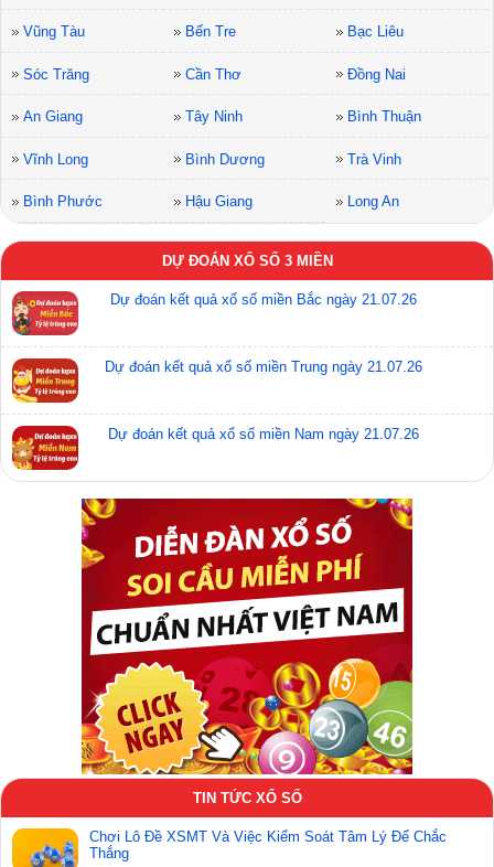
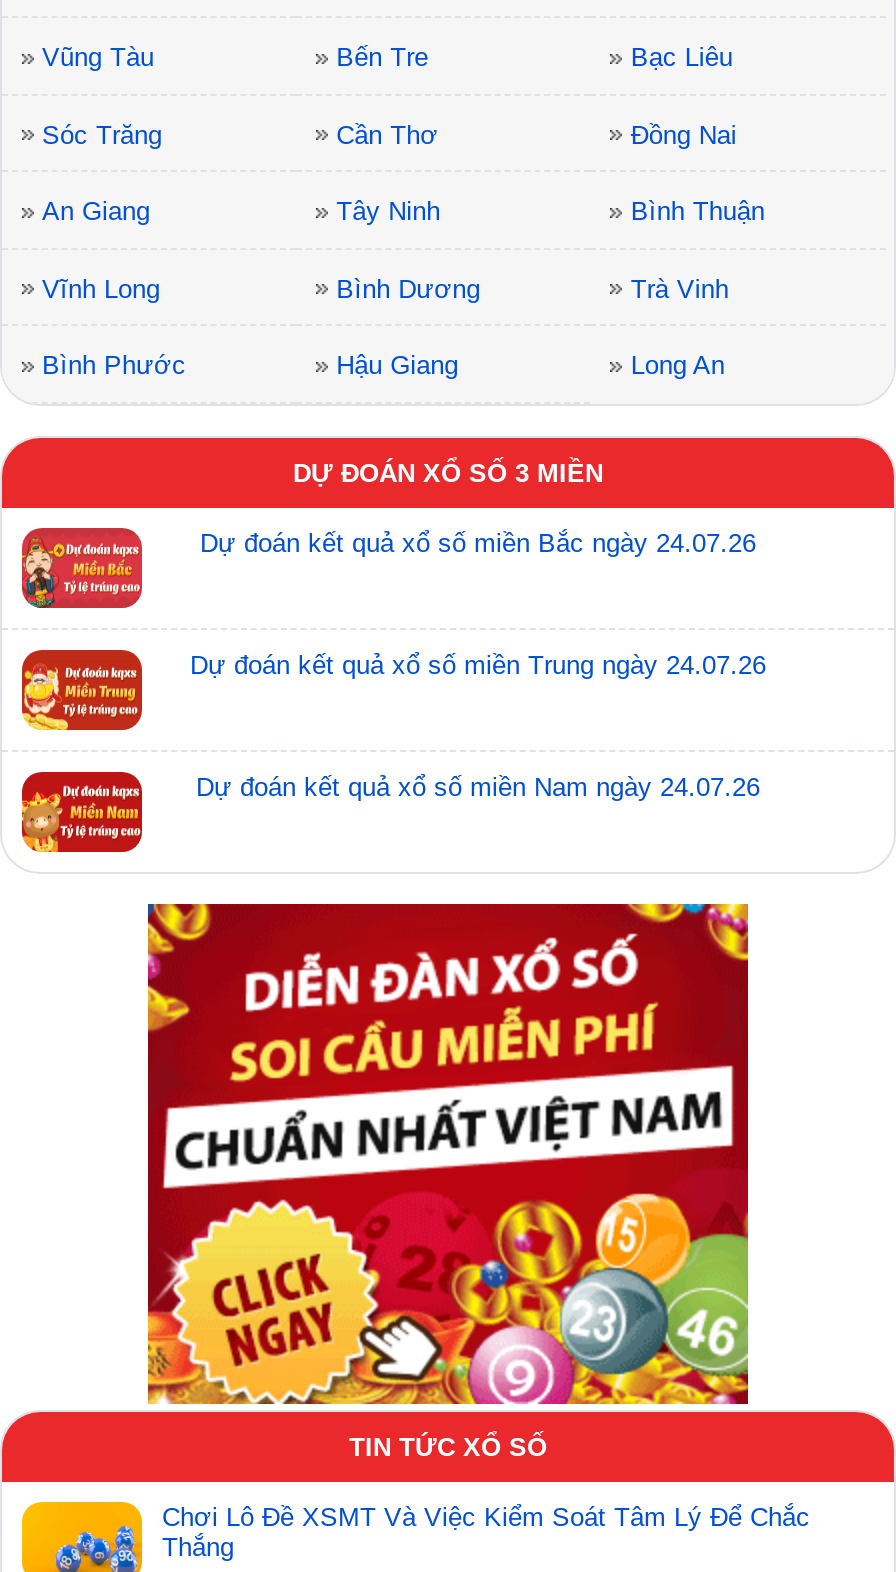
- Dự đoán kết quả xổ số miền Bắc ngày 21.07.26
+ Dự đoán kết quả xổ số miền Bắc ngày 24.07.26

- Dự đoán kết quả xổ số miền Trung ngày 21.07.26
+ Dự đoán kết quả xổ số miền Trung ngày 24.07.26

- Dự đoán kết quả xổ số miền Nam ngày 21.07.26
+ Dự đoán kết quả xổ số miền Nam ngày 24.07.26
